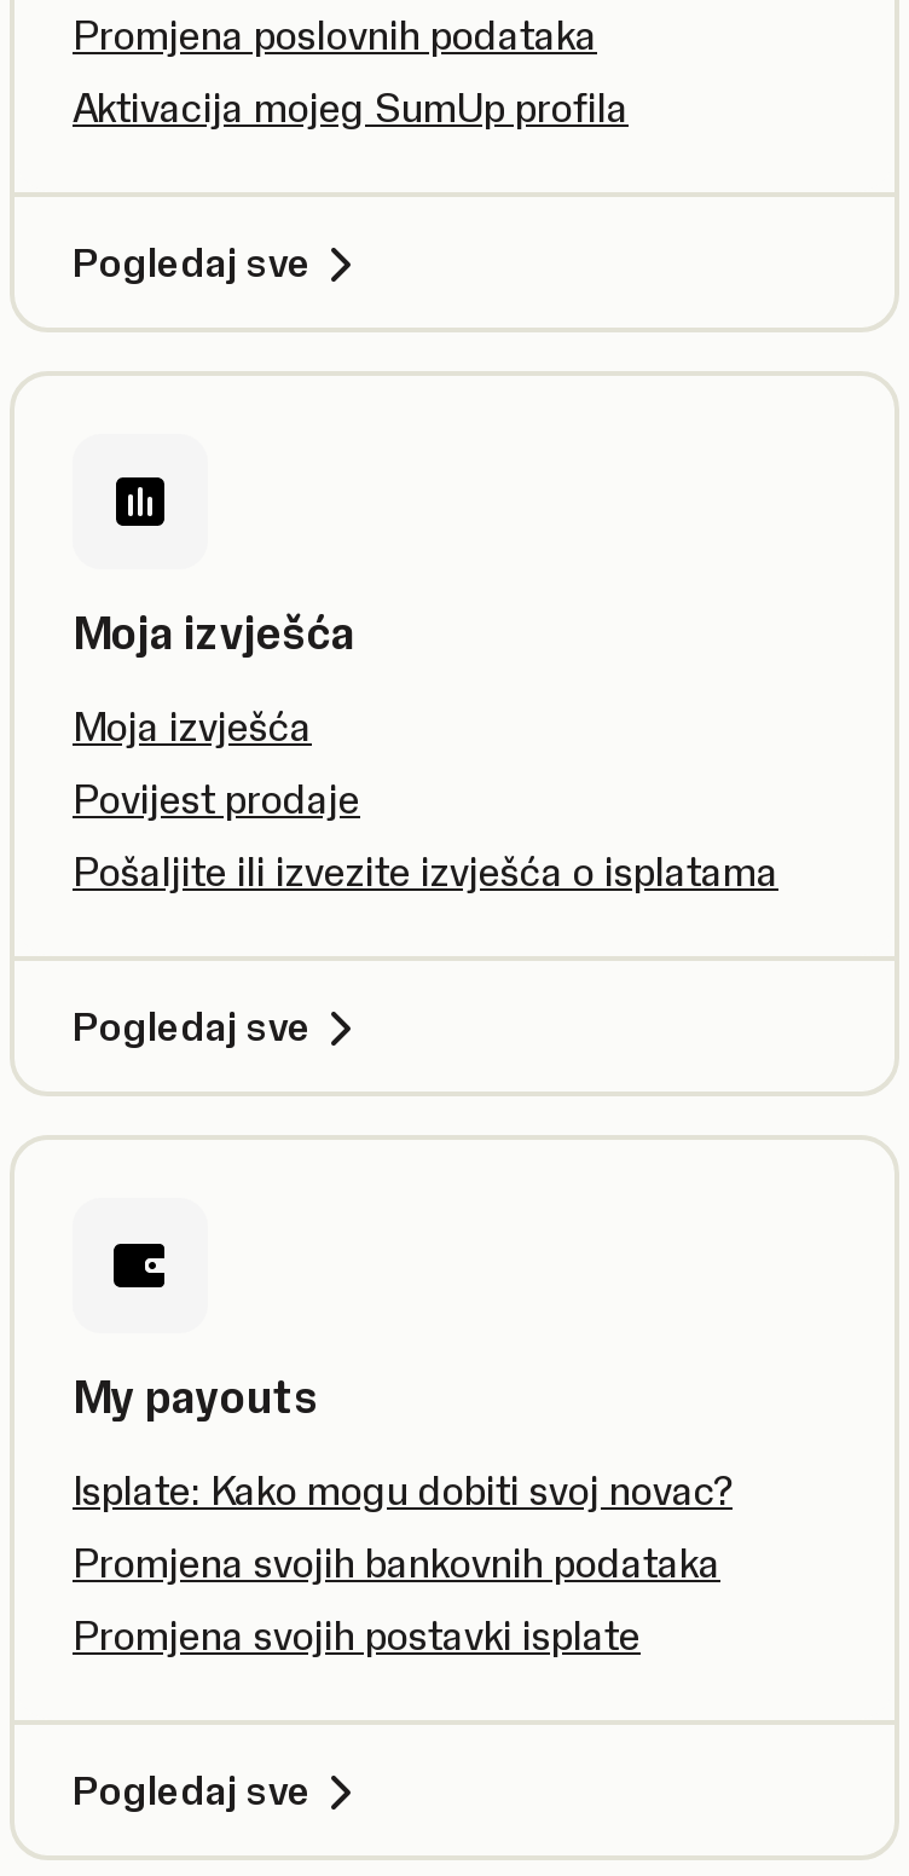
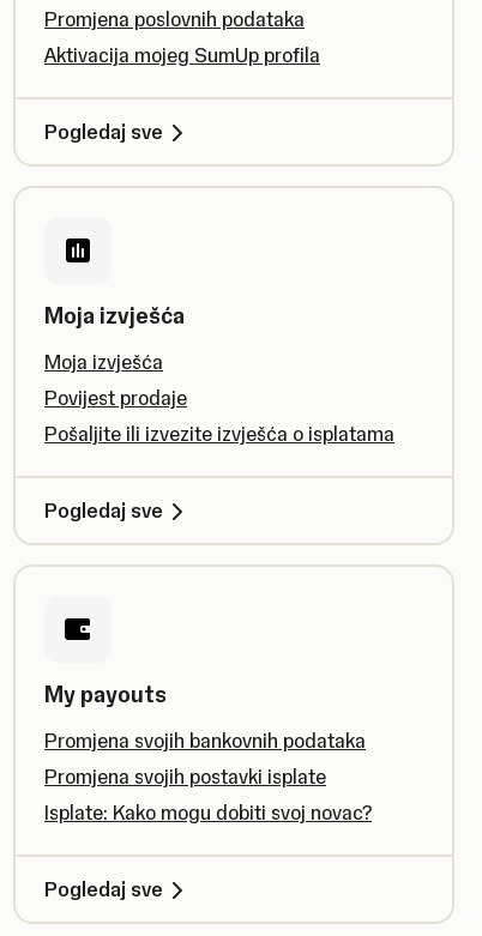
moved down: Isplate: Kako mogu dobiti svoj novac?

moved up: Promjena svojih bankovnih podataka | Promjena svojih postavki isplate
